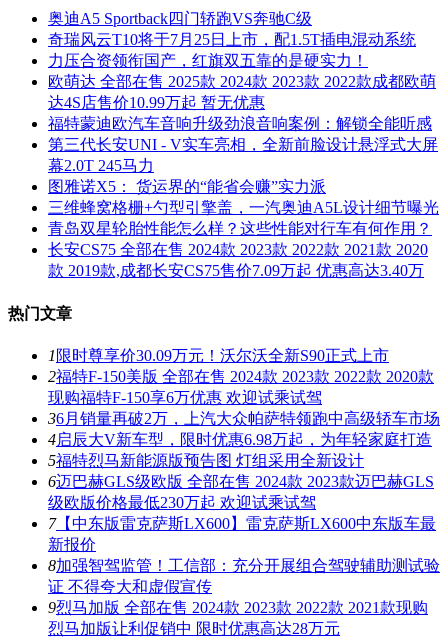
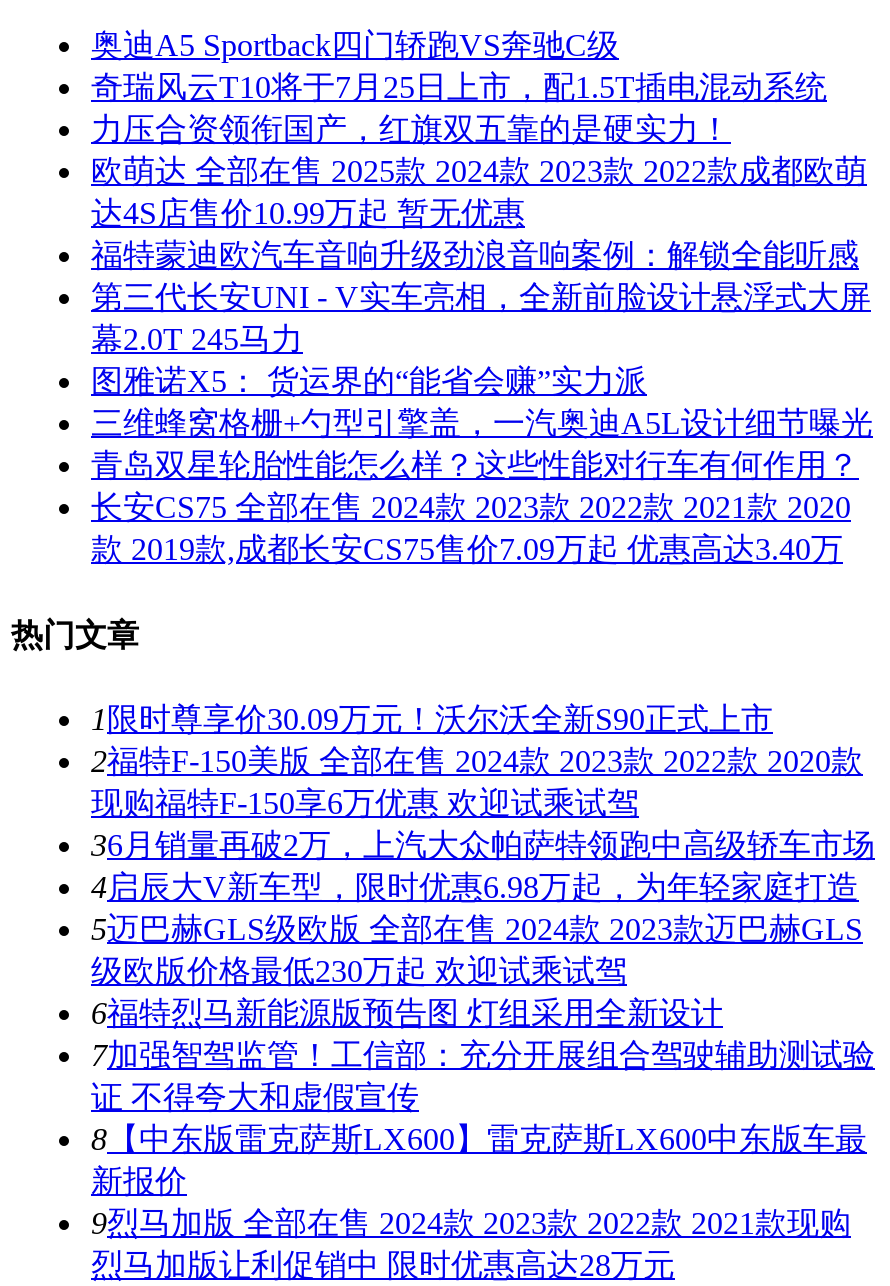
- 5福特烈马新能源版预告图 灯组采用全新设计
- 6迈巴赫GLS级欧版 全部在售 2024款 2023款迈巴赫GLS
+ 5迈巴赫GLS级欧版 全部在售 2024款 2023款迈巴赫GLS

moved up: 级欧版价格最低230万起 欢迎试乘试驾

- 7【中东版雷克萨斯LX600】雷克萨斯LX600中东版车最
+ 6福特烈马新能源版预告图 灯组采用全新设计
+ 7加强智驾监管！工信部：充分开展组合驾驶辅助测试验
+ 8【中东版雷克萨斯LX600】雷克萨斯LX600中东版车最

moved down: 新报价

- 8加强智驾监管！工信部：充分开展组合驾驶辅助测试验

moved up: 证 不得夸大和虚假宣传
